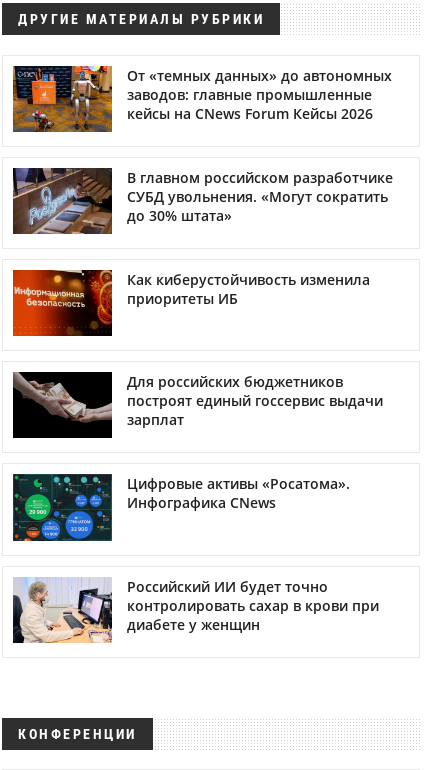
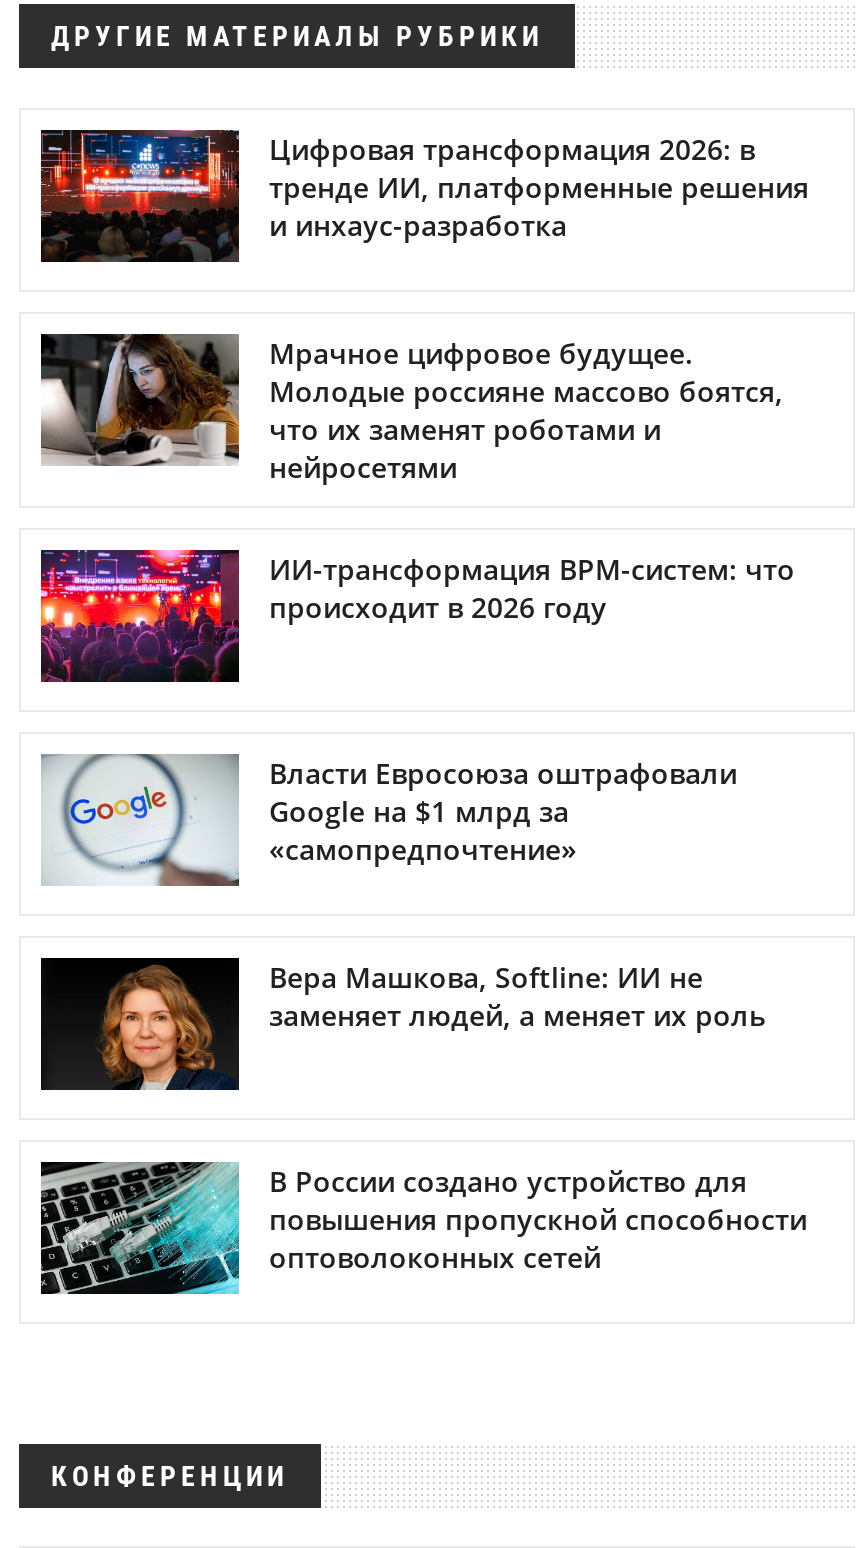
- [image]
- От «темных данных» до автономных
- заводов: главные промышленные
- кейсы на CNews Forum Кейсы 2026
+ [image]
+ Цифровая трансформация 2026: в
+ тренде ИИ, платформенные решения
+ и инхаус-разработка

- [image]
- В главном российском разработчике
- СУБД увольнения. «Могут сократить
- до 30% штата»
+ [image]
+ Мрачное цифровое будущее.
+ Молодые россияне массово боятся,
+ что их заменят роботами и
+ нейросетями

- [image]
- Как киберустойчивость изменила
- приоритеты ИБ
+ [image]
+ ИИ-трансформация BPM-систем: что
+ происходит в 2026 году

- [image]
- Для российских бюджетников
- построят единый госсервис выдачи
- зарплат
+ [image]
+ Власти Евросоюза оштрафовали
+ Google на $1 млрд за
+ «самопредпочтение»

- [image]
- Цифровые активы «Росатома».
- Инфографика CNews
+ [image]
+ Вера Машкова, Softline: ИИ не
+ заменяет людей, а меняет их роль

- [image]
- Российский ИИ будет точно
- контролировать сахар в крови при
- диабете у женщин
+ [image]
+ В России создано устройство для
+ повышения пропускной способности
+ оптоволоконных сетей
